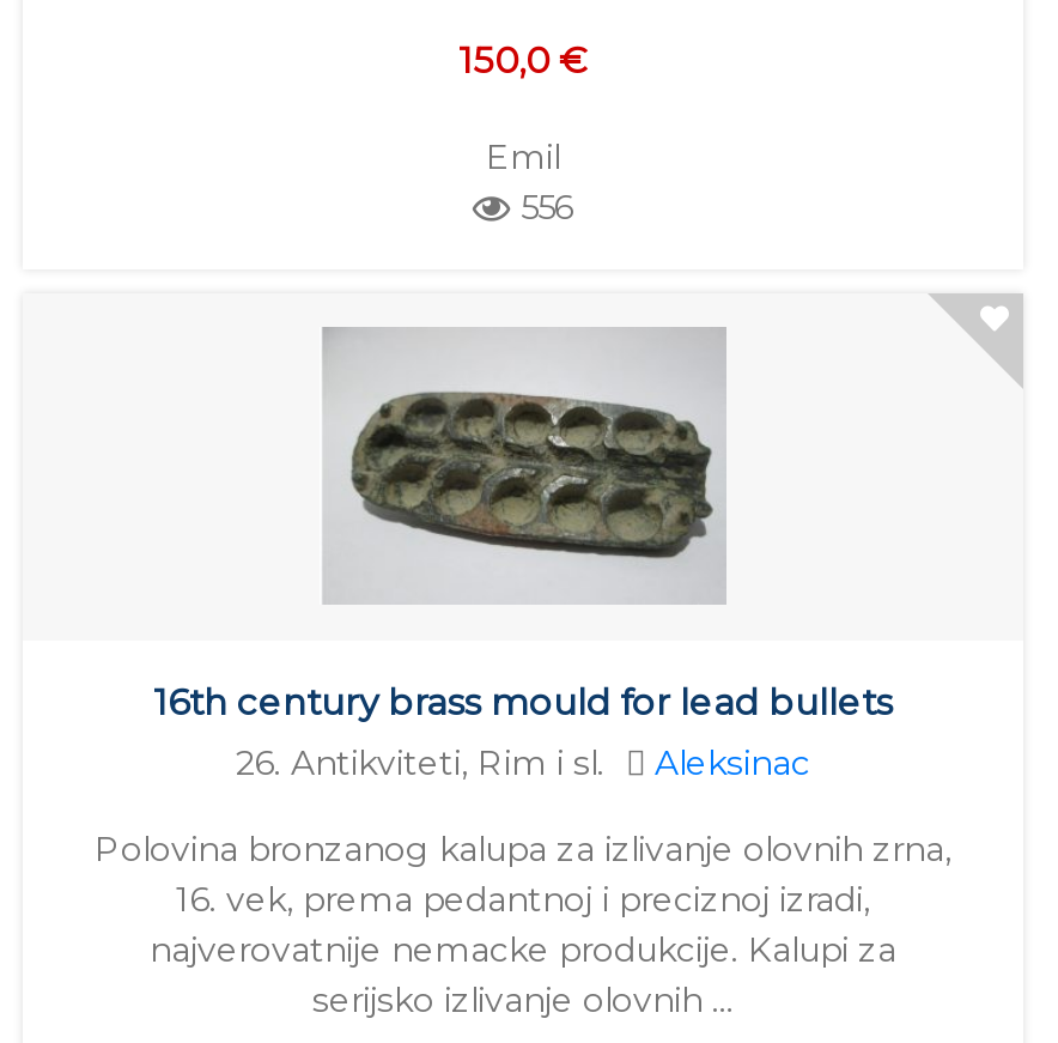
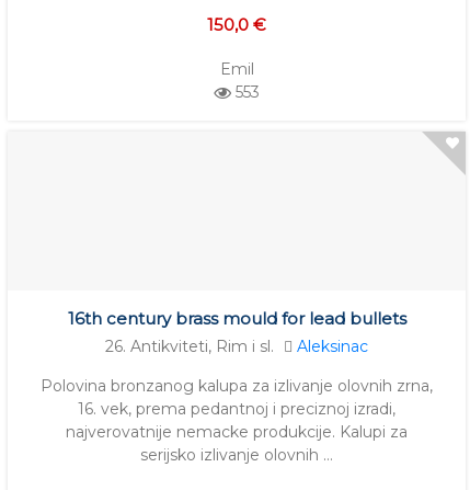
- 556
+ 553

- [image]
